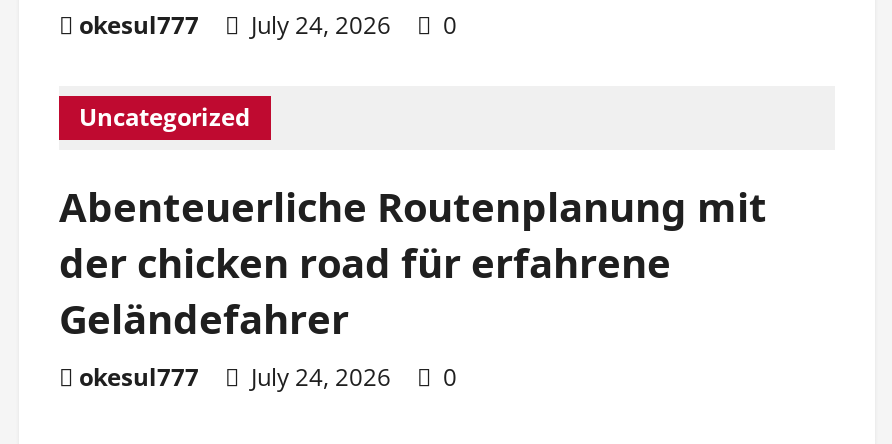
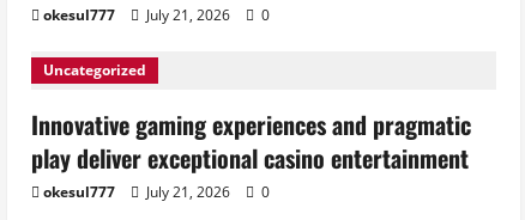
- okesul777 July 24, 2026 0
+ okesul777 July 21, 2026 0

- Abenteuerliche Routenplanung mit
- der chicken road für erfahrene
- Geländefahrer
+ Innovative gaming experiences and pragmatic
+ play deliver exceptional casino entertainment

- okesul777 July 24, 2026 0
+ okesul777 July 21, 2026 0
